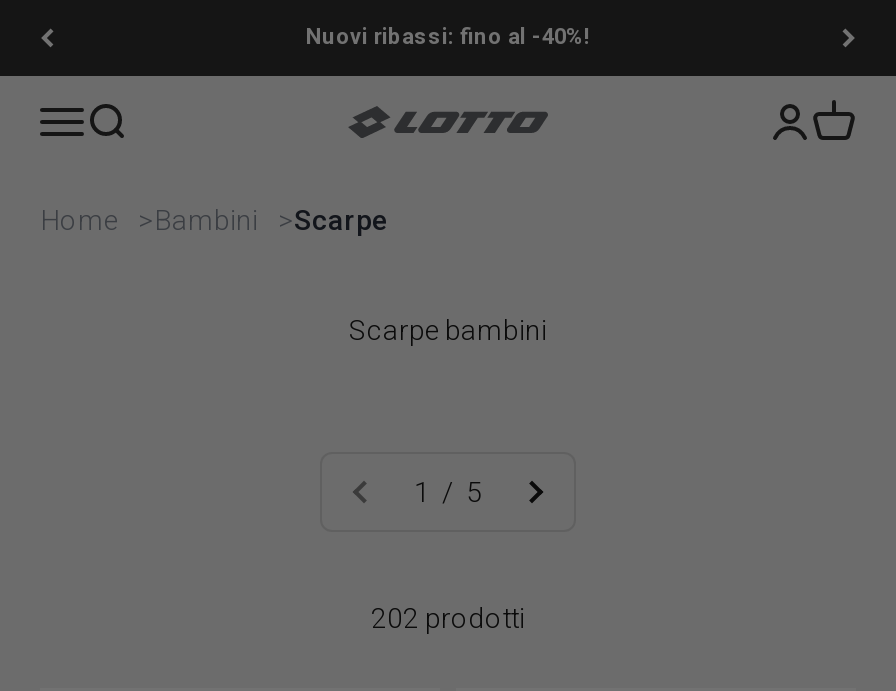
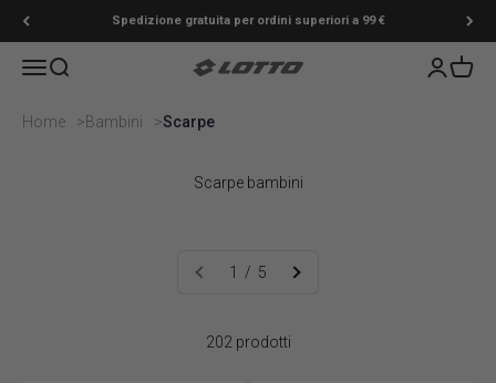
- Nuovi ribassi: fino al -40%!
+ Spedizione gratuita per ordini superiori a 99 €
